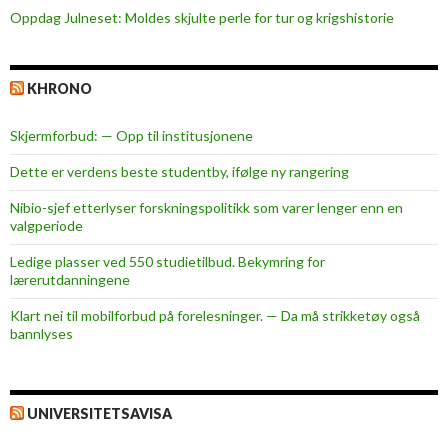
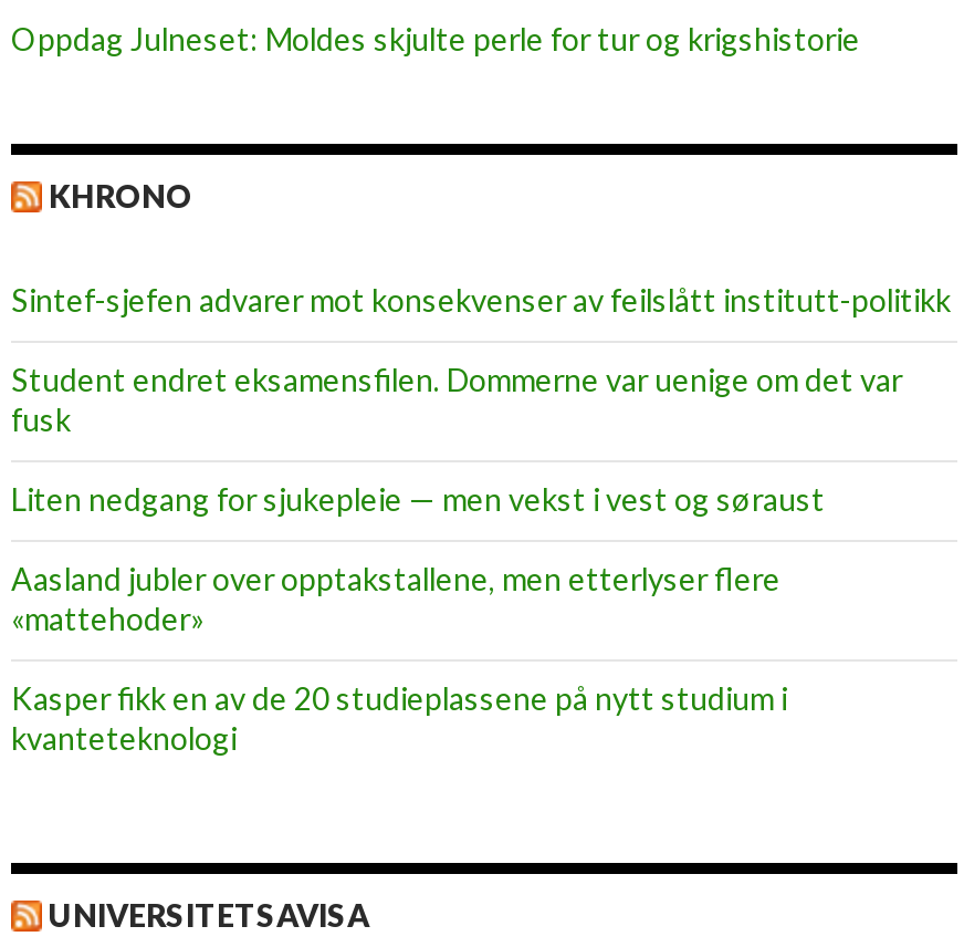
- Skjermforbud: — Opp til institusjonene
+ Sintef-sjefen advarer mot konsekvenser av feilslått institutt-politikk

- Dette er verdens beste studentby, ifølge ny rangering
+ Student endret eksamensfilen. Dommerne var uenige om det var
+ fusk

- Nibio-sjef etterlyser forskningspolitikk som varer lenger enn en
- valgperiode
+ Liten nedgang for sjukepleie — men vekst i vest og søraust

- Ledige plasser ved 550 studietilbud. Bekymring for
- lærerutdanningene
+ Aasland jubler over opptakstallene, men etterlyser flere
+ «mattehoder»

- Klart nei til mobilforbud på forelesninger. — Da må strikketøy også
- bannlyses
+ Kasper fikk en av de 20 studieplassene på nytt studium i
+ kvanteteknologi
